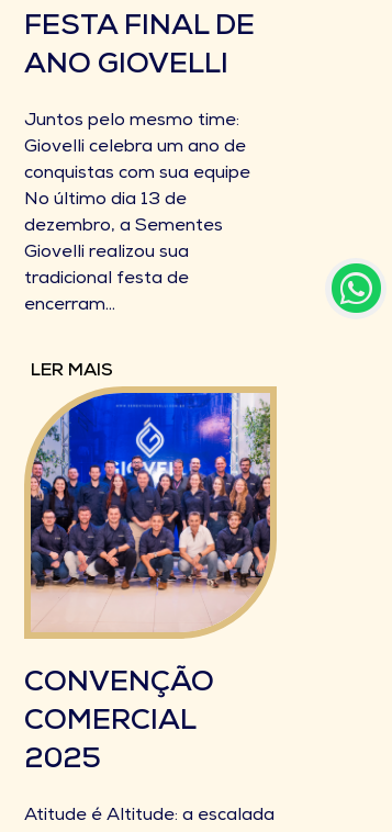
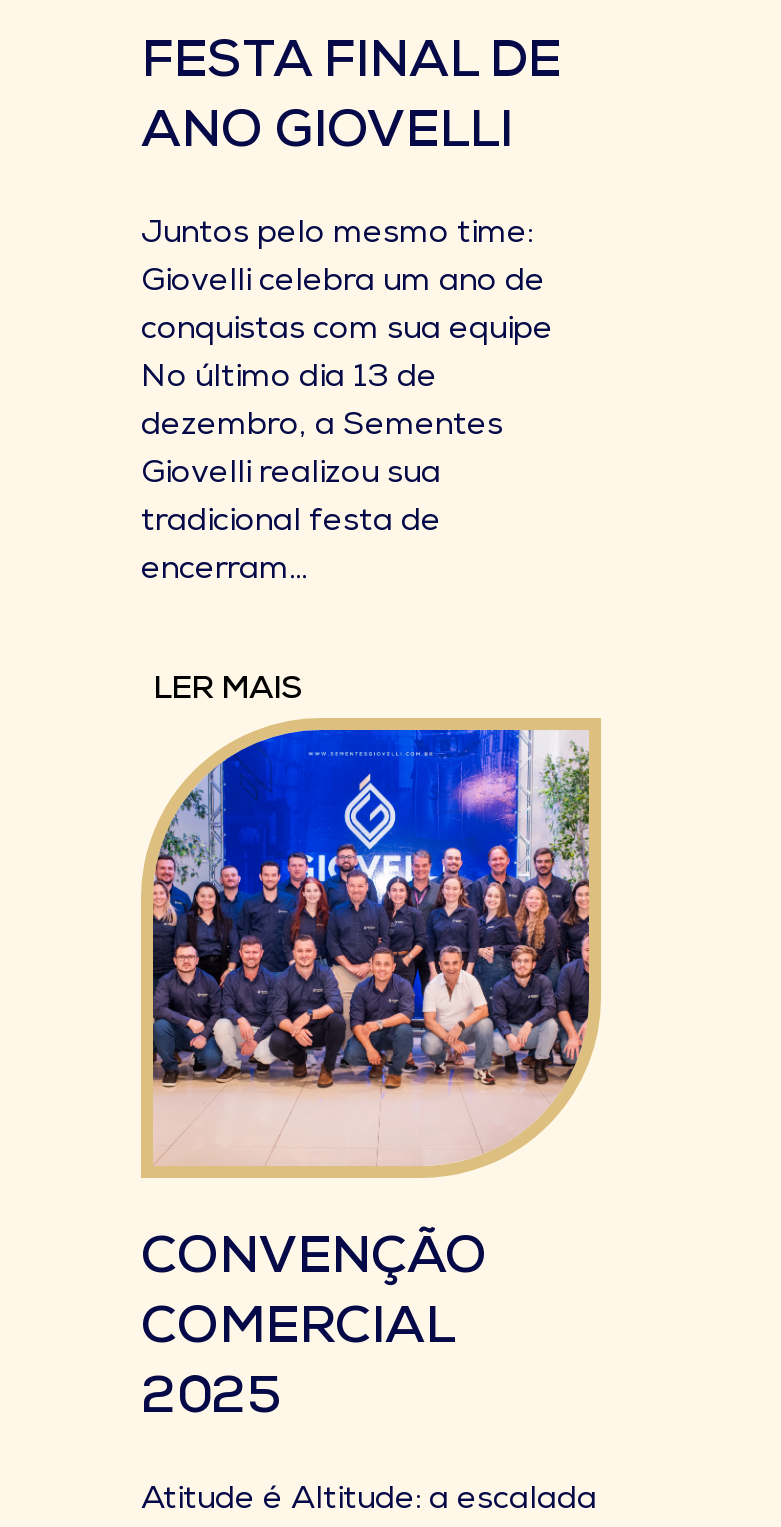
- [image]
